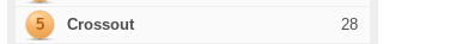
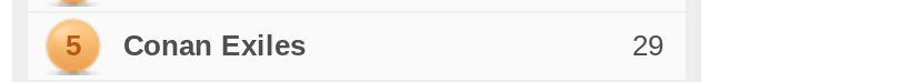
- Crossout
- 28
+ Conan Exiles
+ 29
